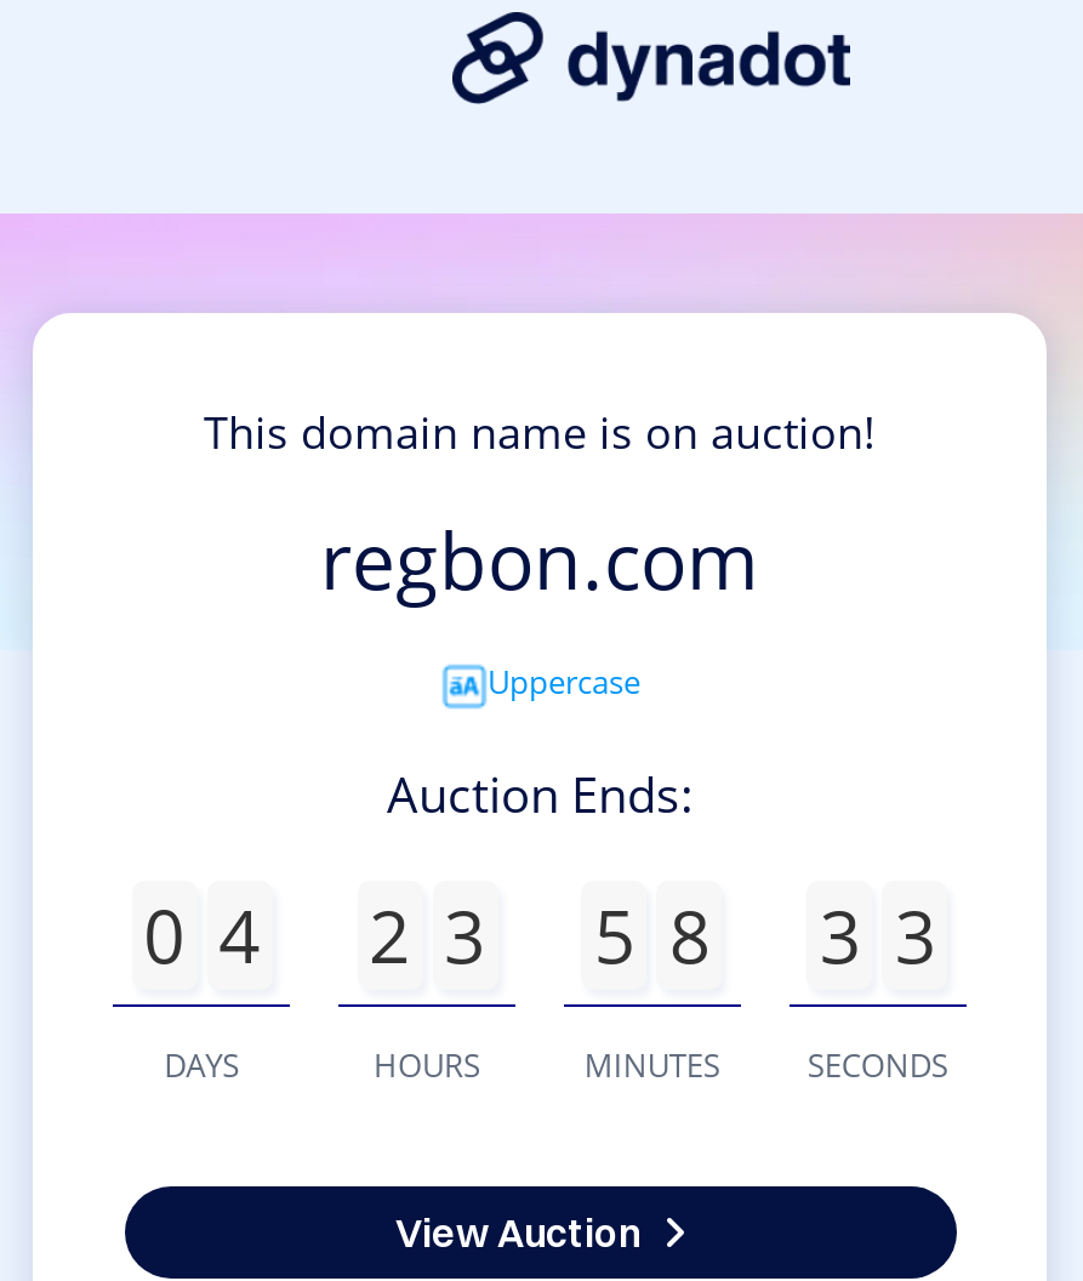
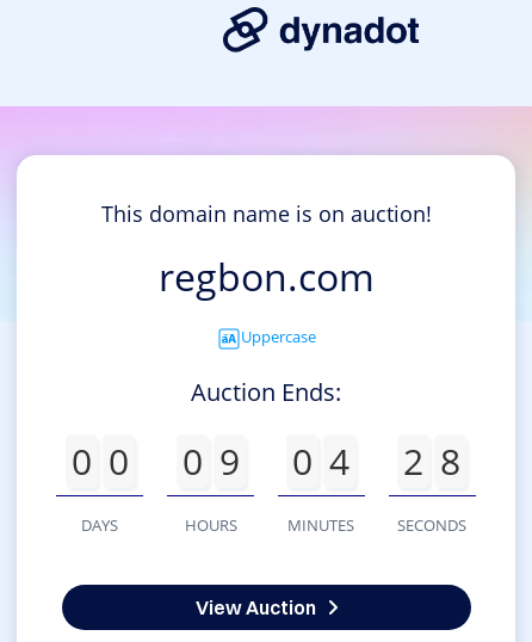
- 0 4
+ 0 0

- 2 3
+ 0 9

- 5 8
+ 0 4

- 3 3
+ 2 8
